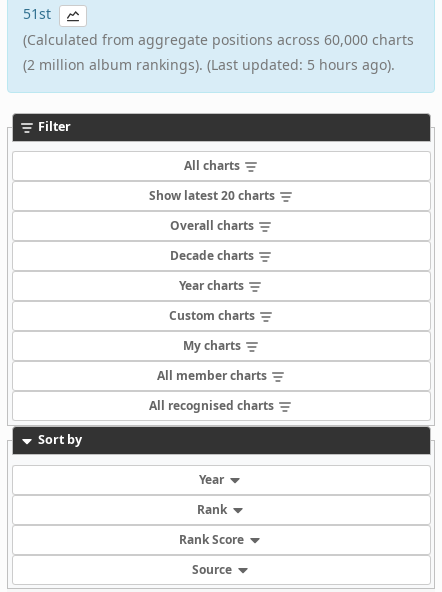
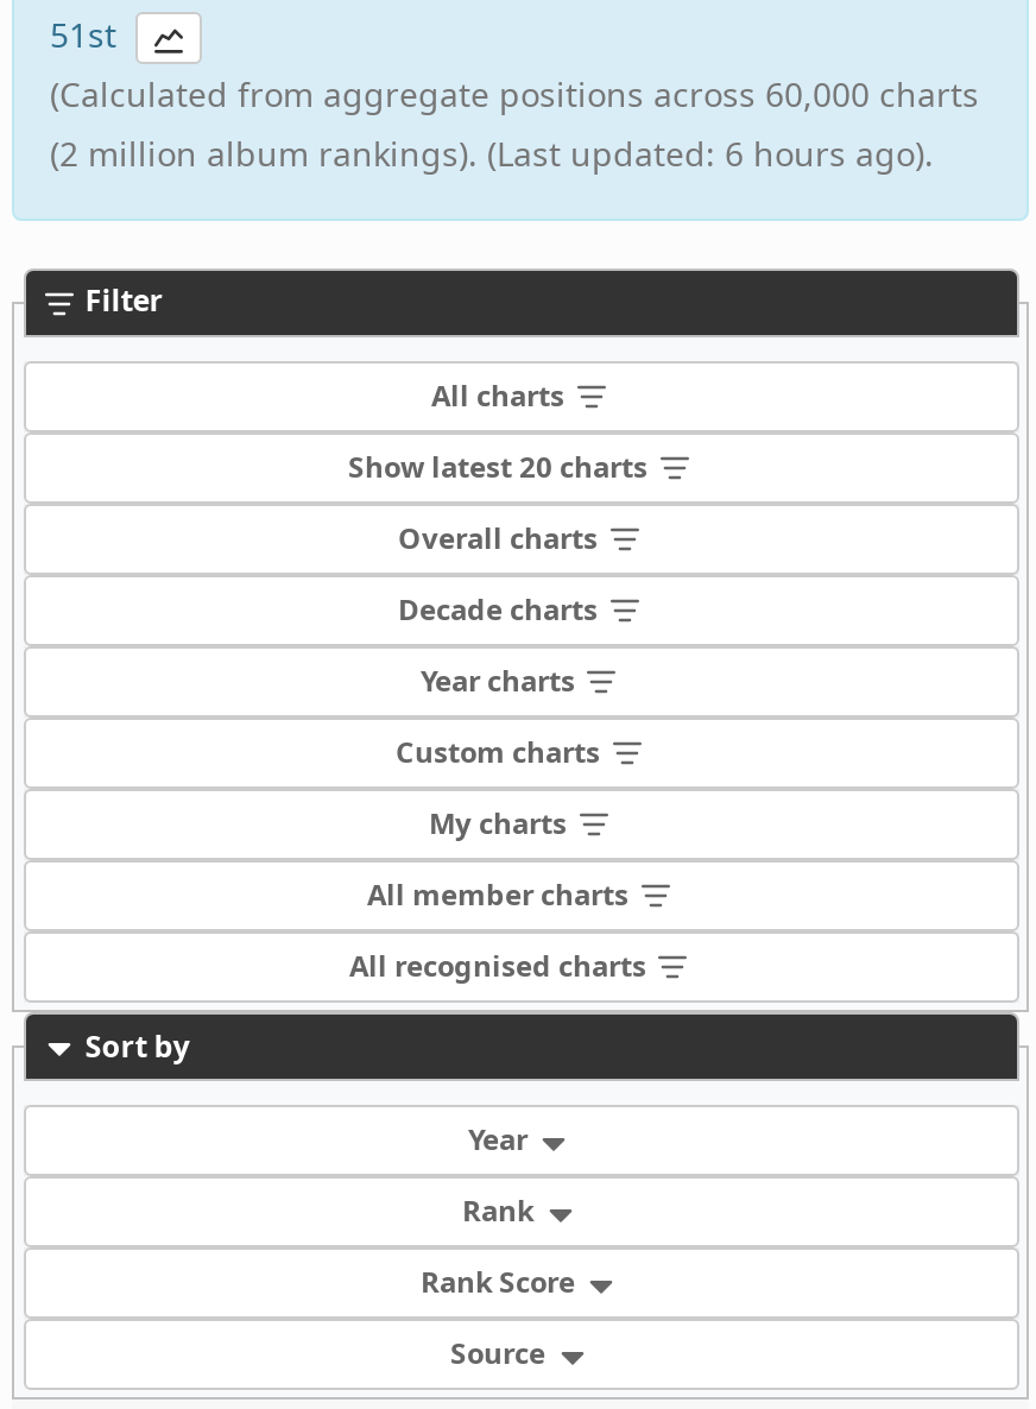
- (2 million album rankings). (Last updated: 5 hours ago).
+ (2 million album rankings). (Last updated: 6 hours ago).
